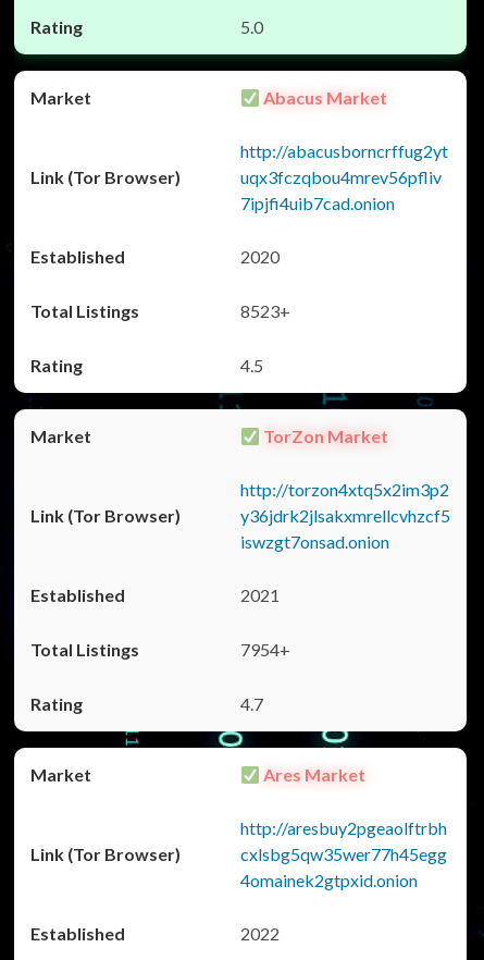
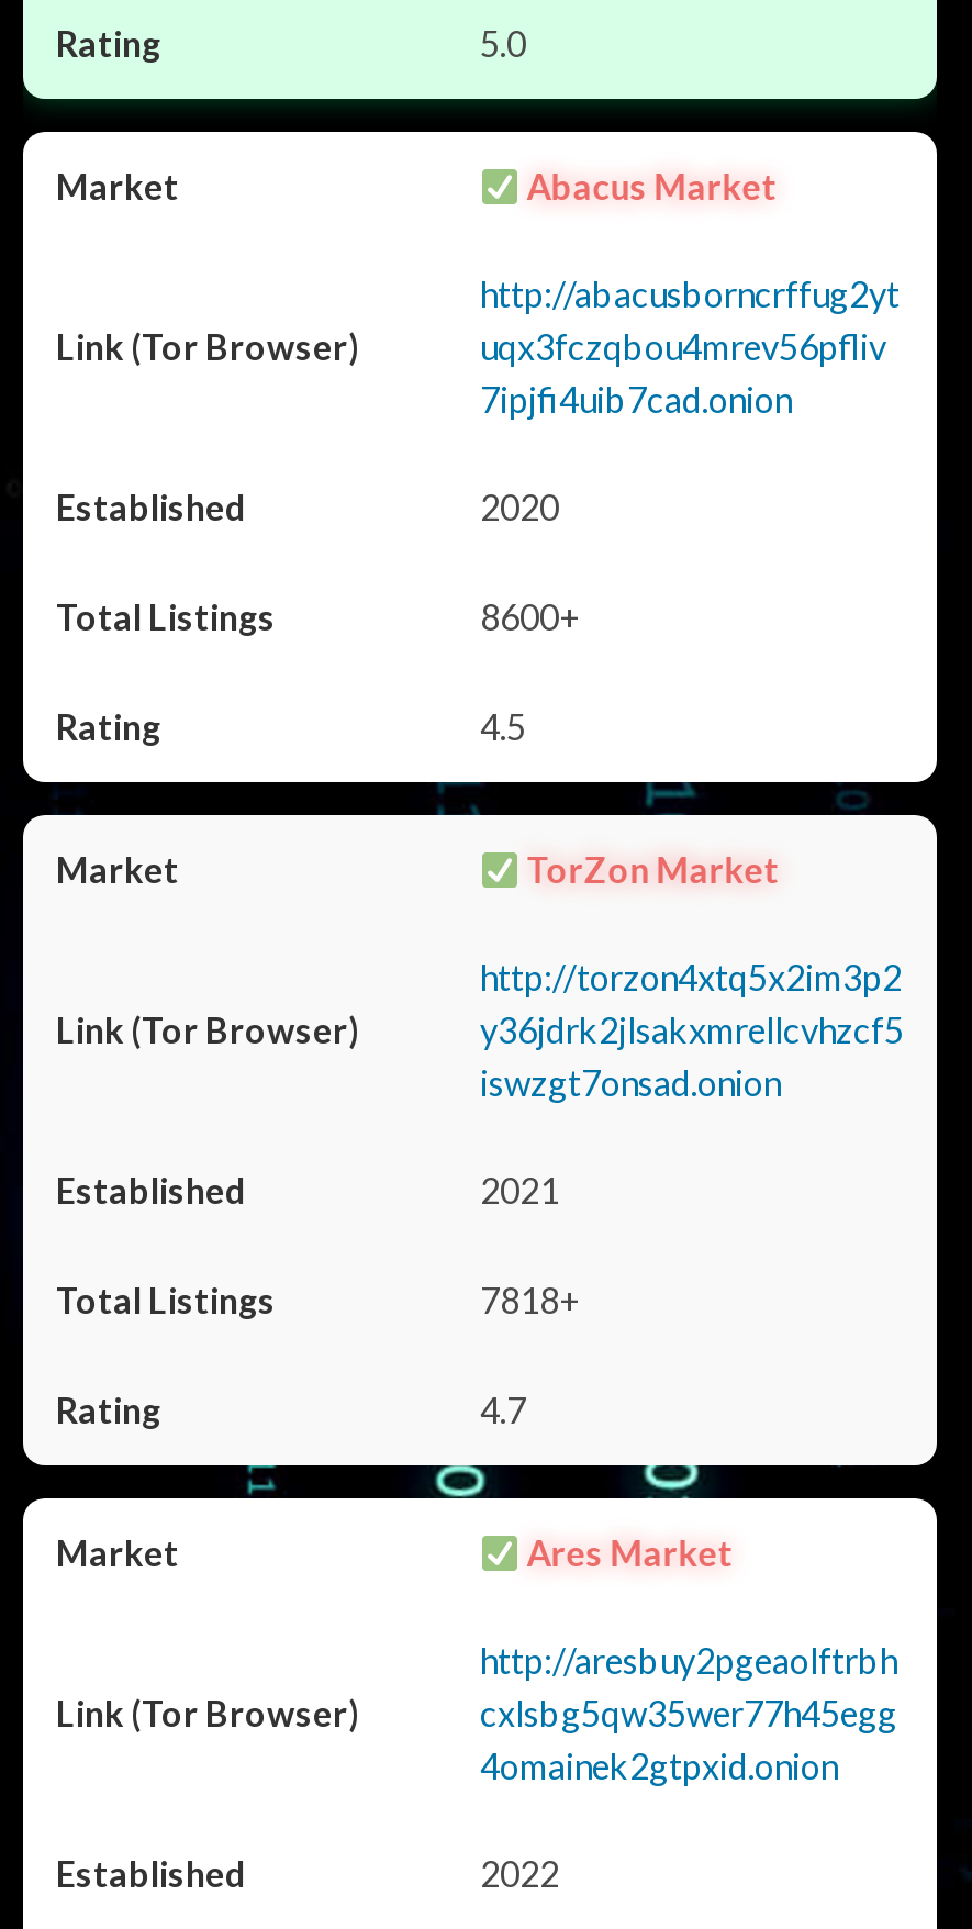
- 8523+
+ 8600+

- 7954+
+ 7818+
